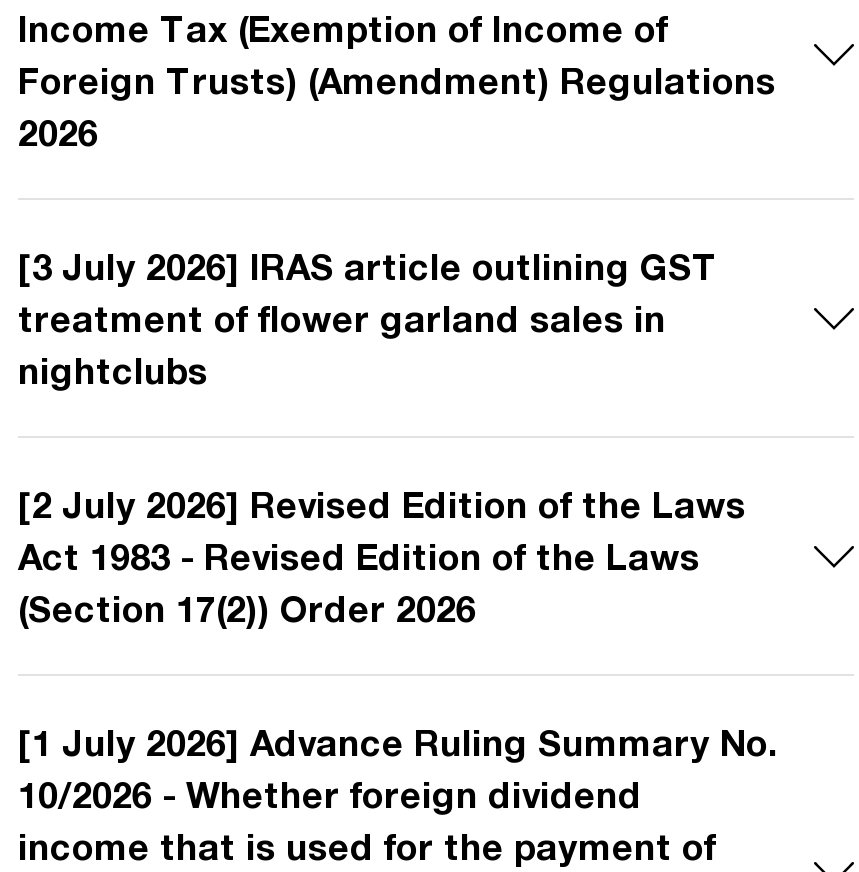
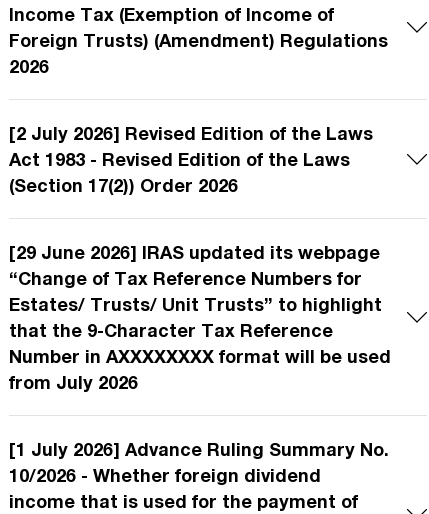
- [3 July 2026] IRAS article outlining GST
- treatment of flower garland sales in
- nightclubs

moved up: [2 July 2026] Revised Edition of the Laws | Act 1983 - Revised Edition of the Laws | (Section 17(2)) Order 2026

+ [29 June 2026] IRAS updated its webpage
+ “Change of Tax Reference Numbers for
+ Estates/ Trusts/ Unit Trusts” to highlight
+ that the 9-Character Tax Reference
+ Number in AXXXXXXXX format will be used
+ from July 2026
